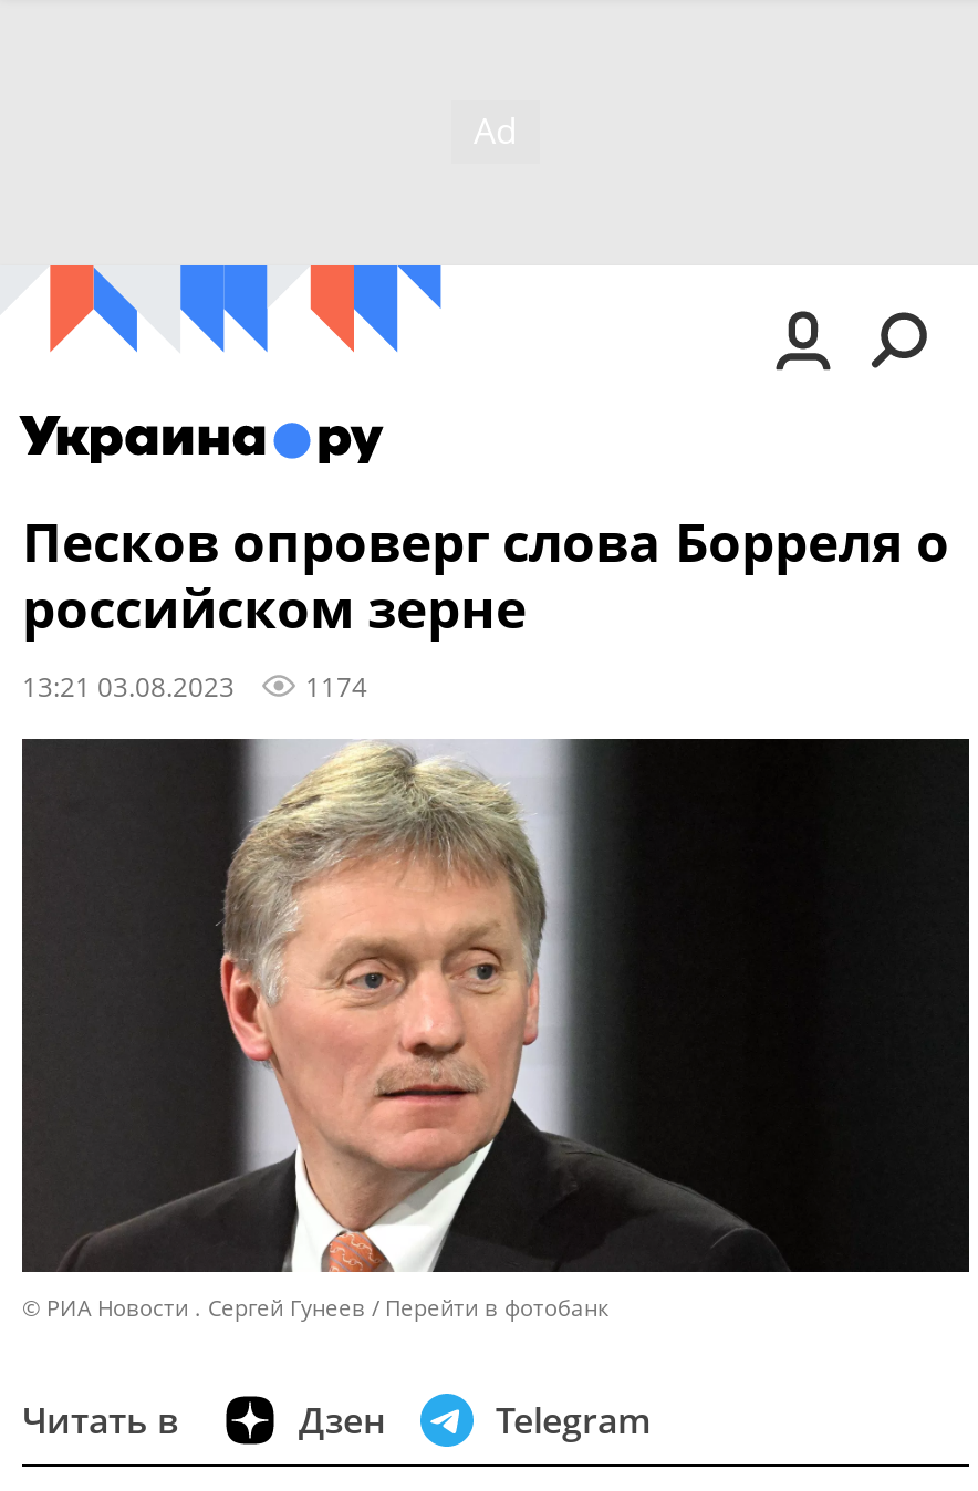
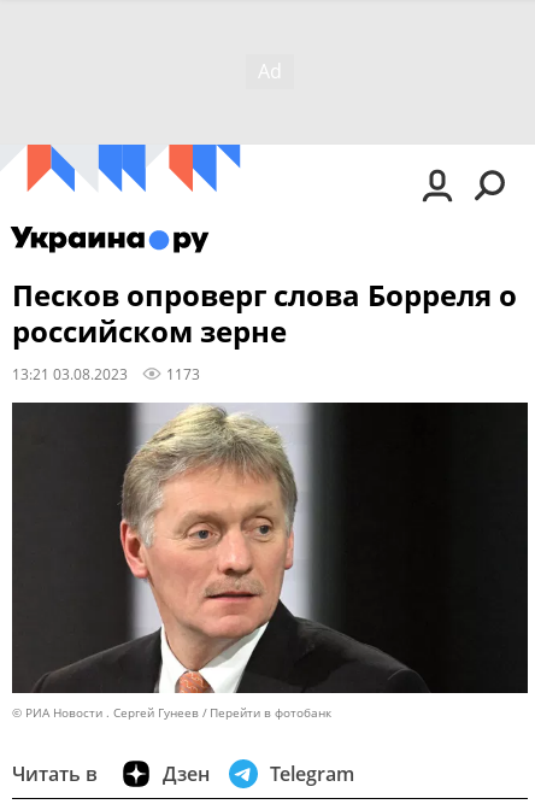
- 13:21 03.08.2023 1174
+ 13:21 03.08.2023 1173
